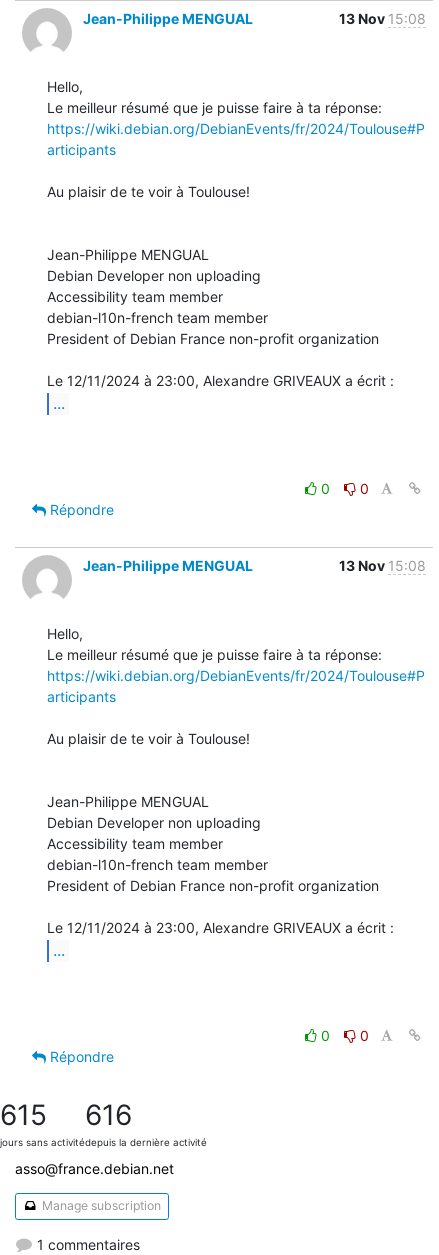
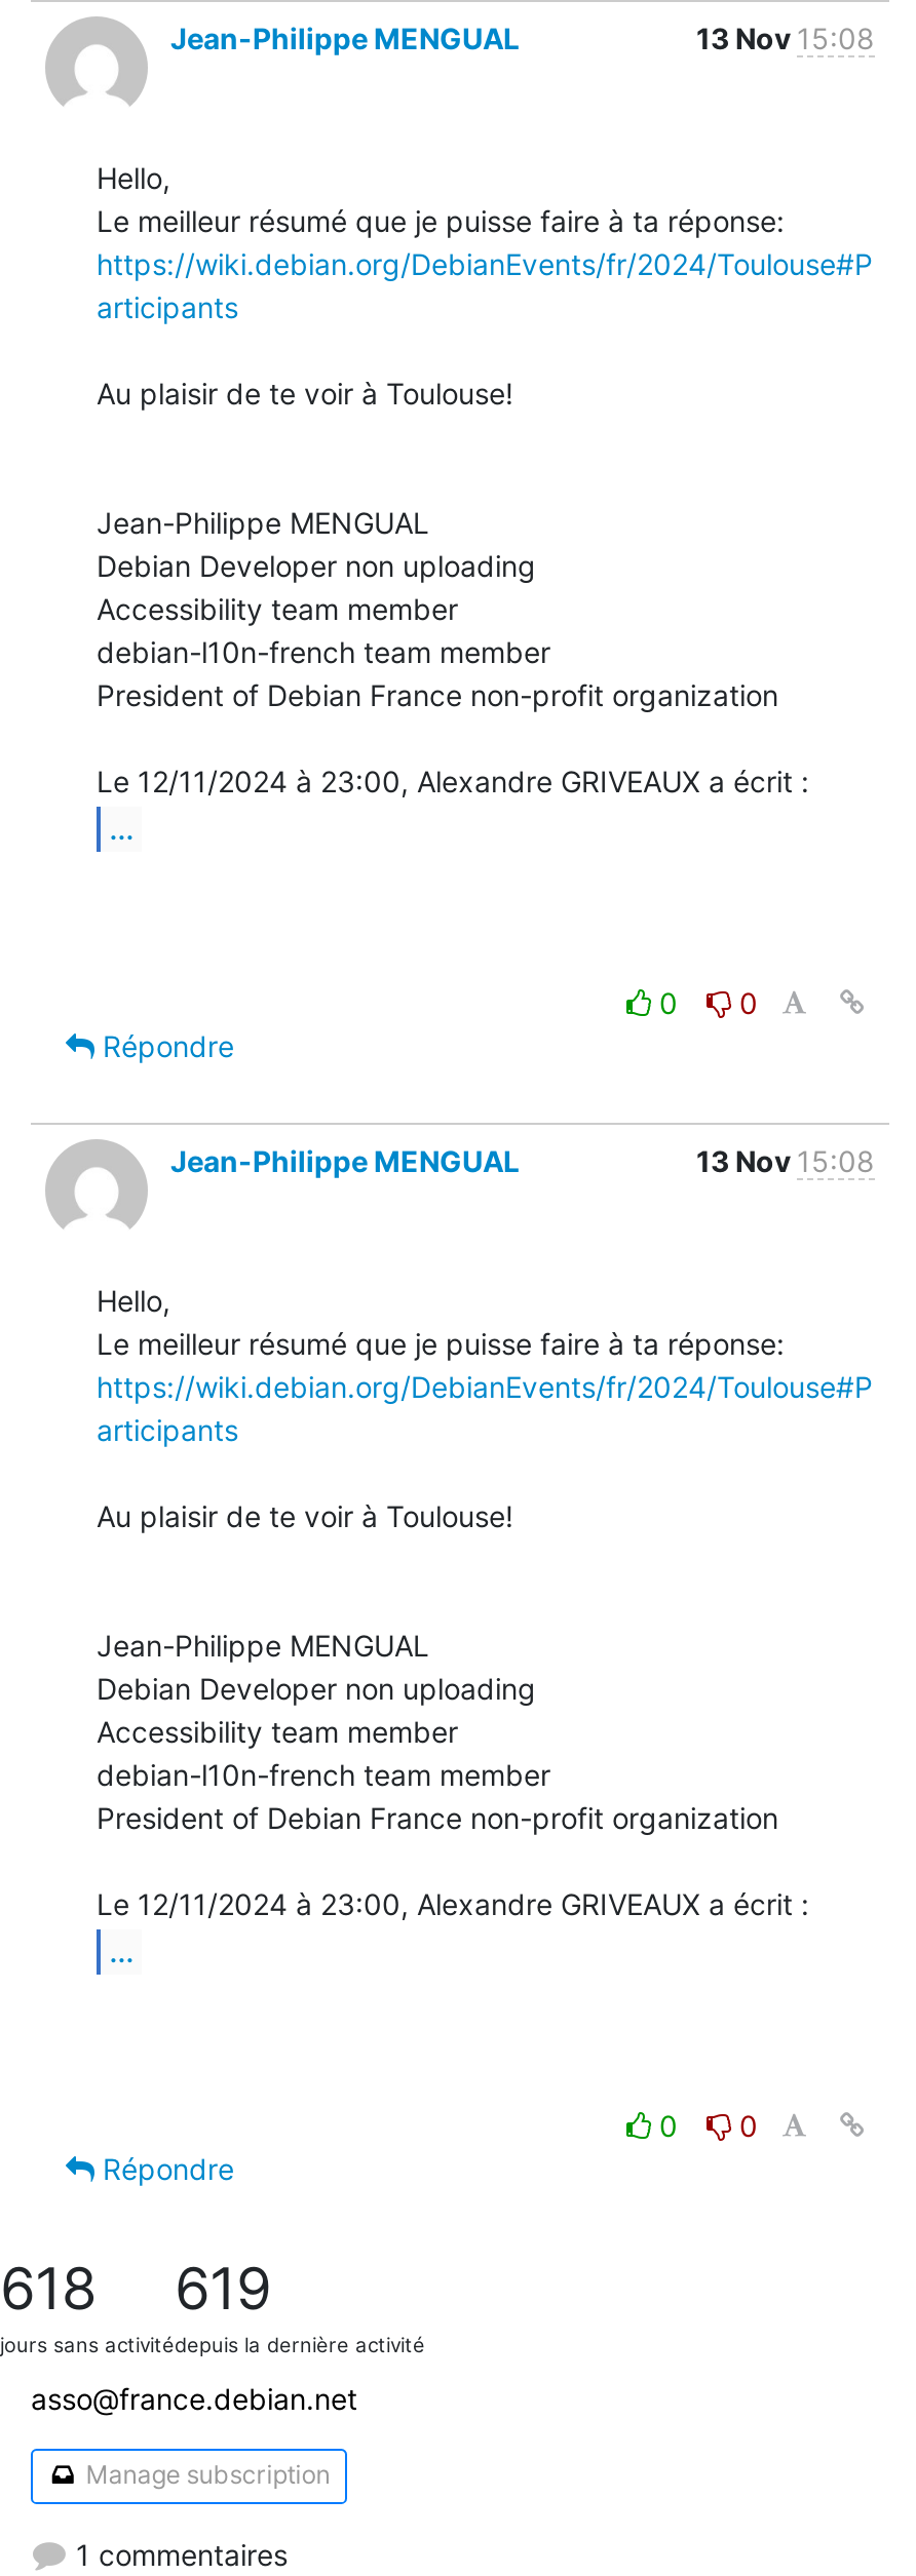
- 615
+ 618

- 616
+ 619
